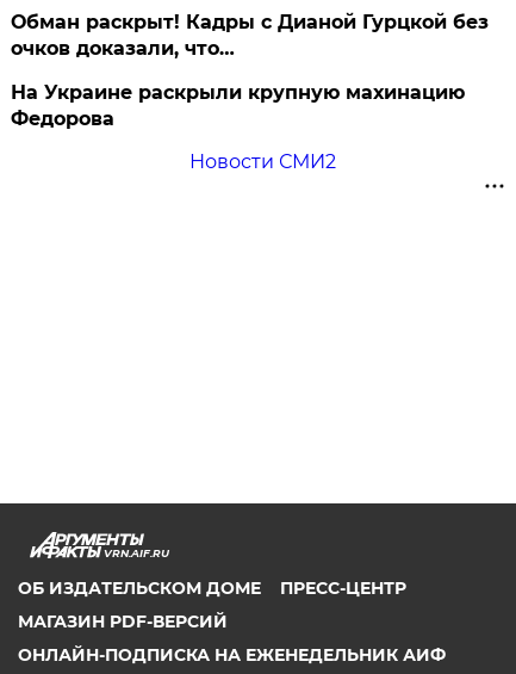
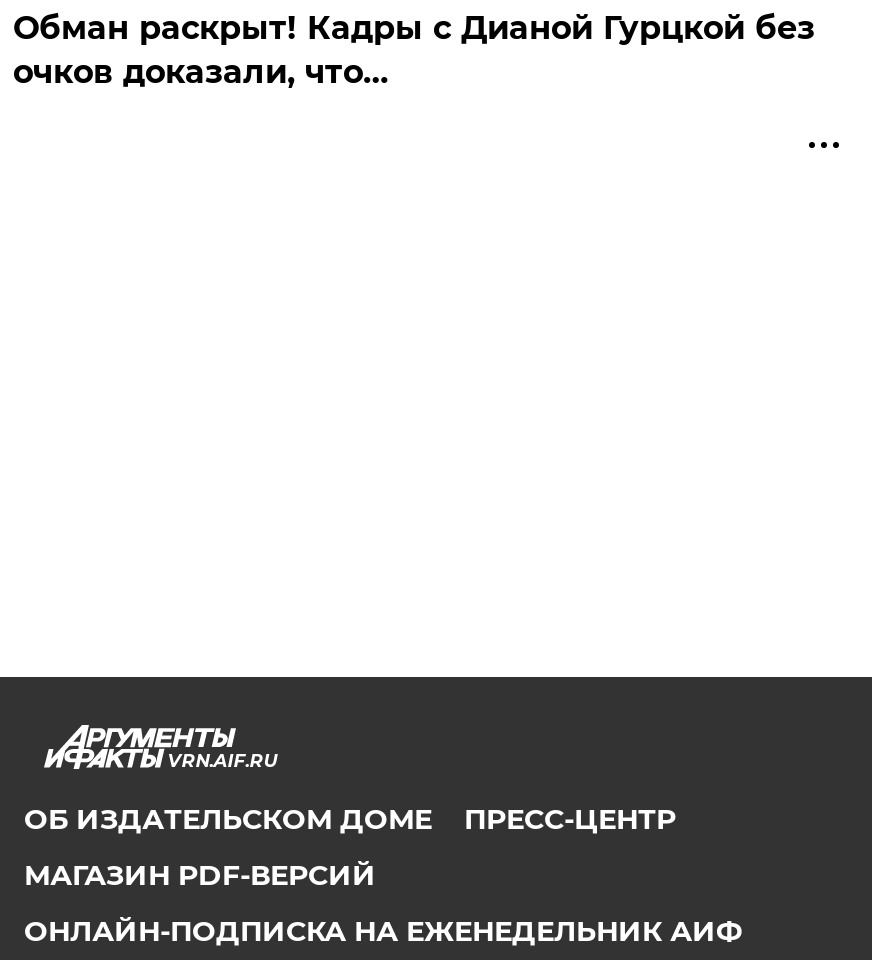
- На Украине раскрыли крупную махинацию
- Федорова
- Новости СМИ2
